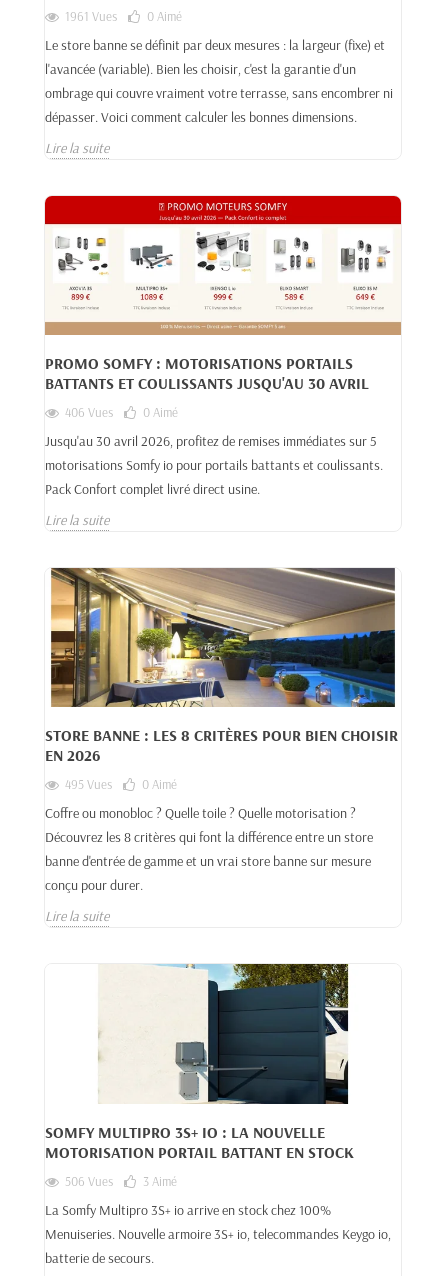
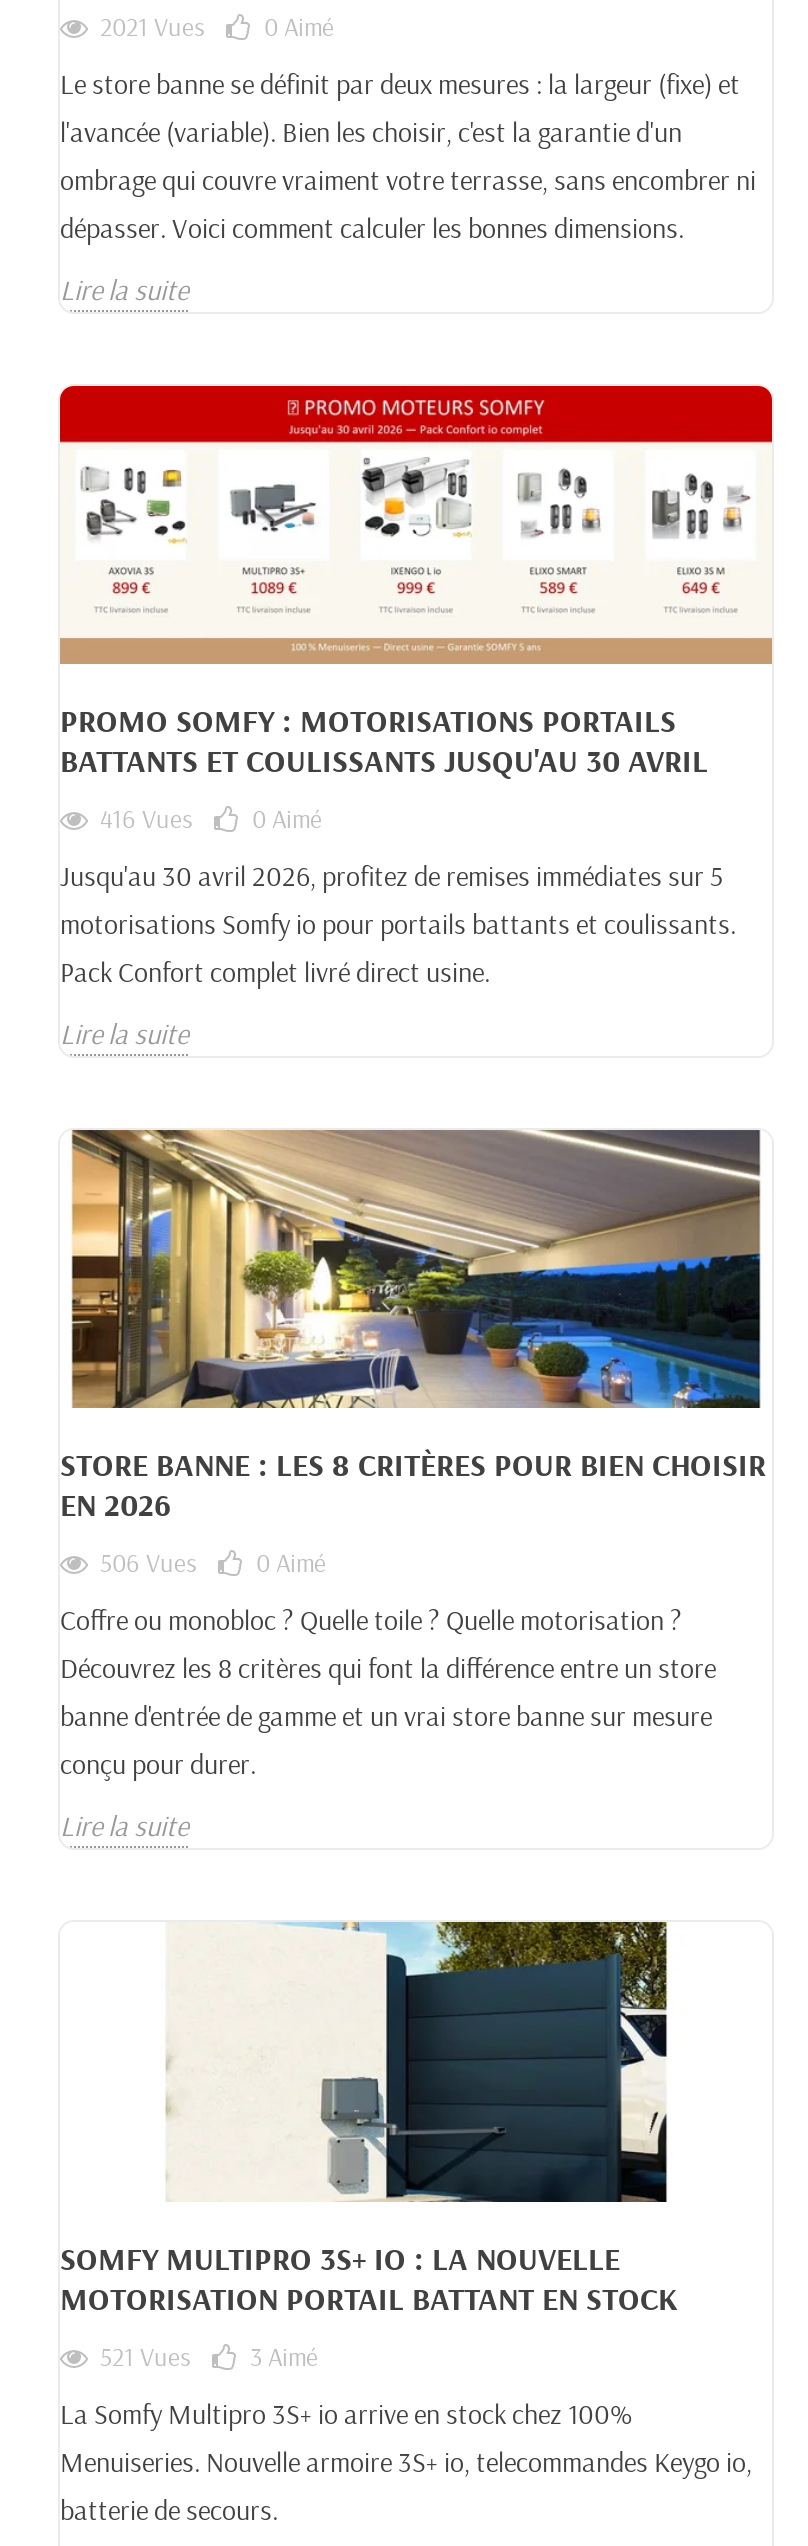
- 1961 Vues 0 Aimé
+ 2021 Vues 0 Aimé

- 406 Vues 0 Aimé
+ 416 Vues 0 Aimé

- 495 Vues 0 Aimé
+ 506 Vues 0 Aimé

- 506 Vues 3 Aimé
+ 521 Vues 3 Aimé
